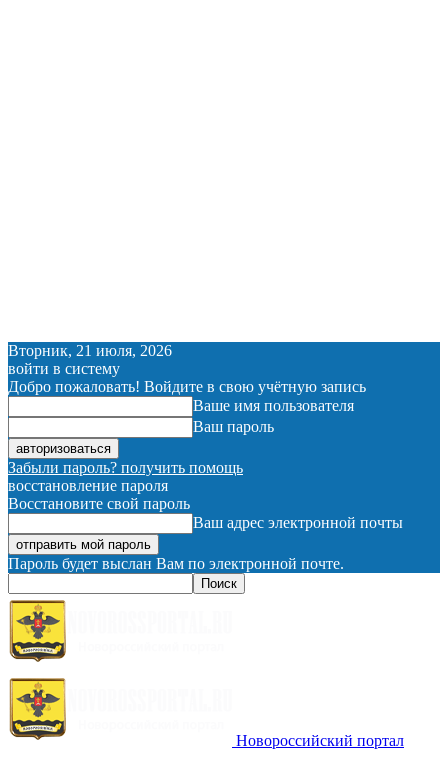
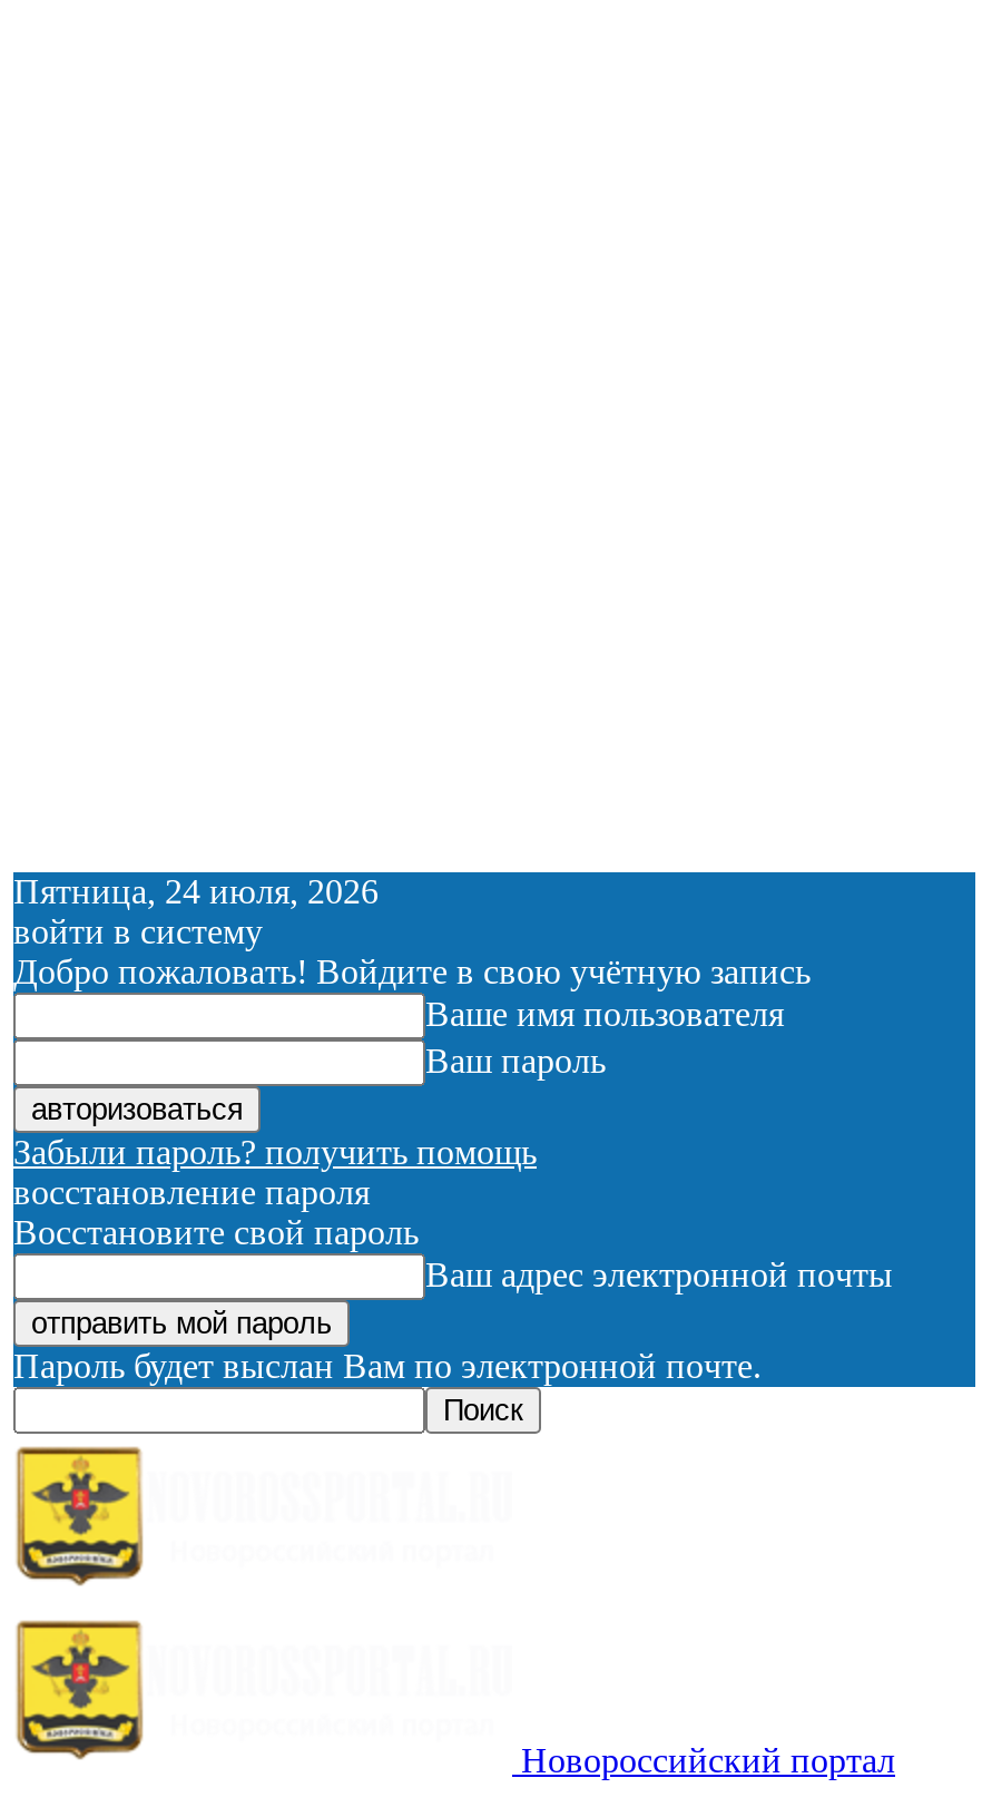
- Вторник, 21 июля, 2026
+ Пятница, 24 июля, 2026
